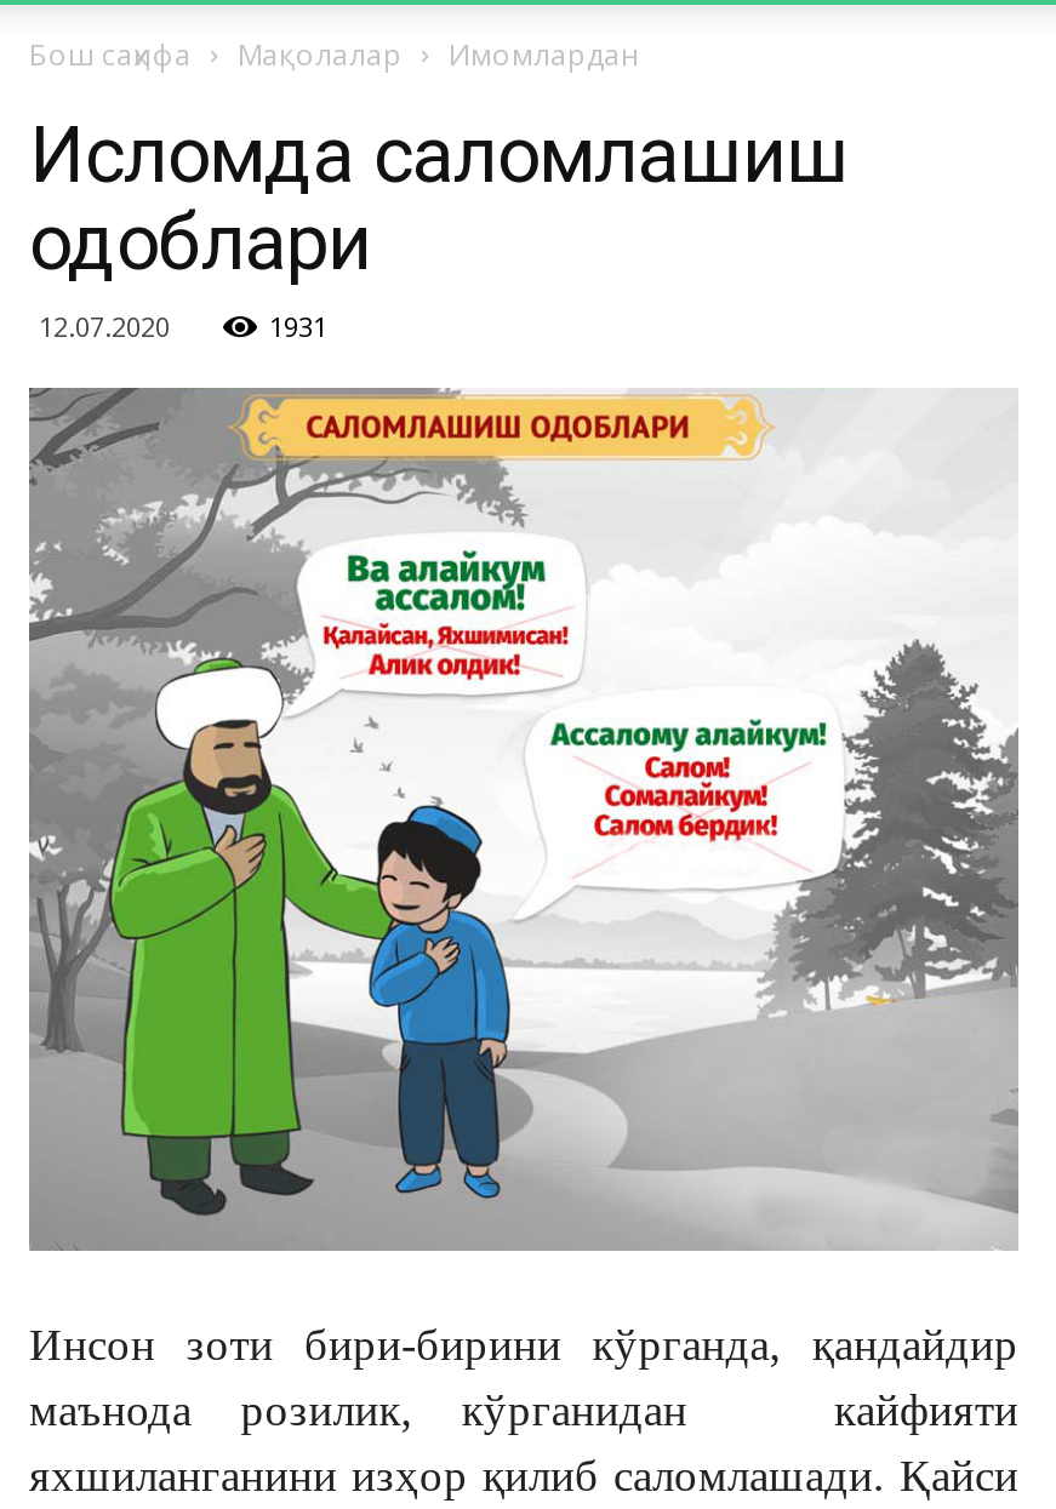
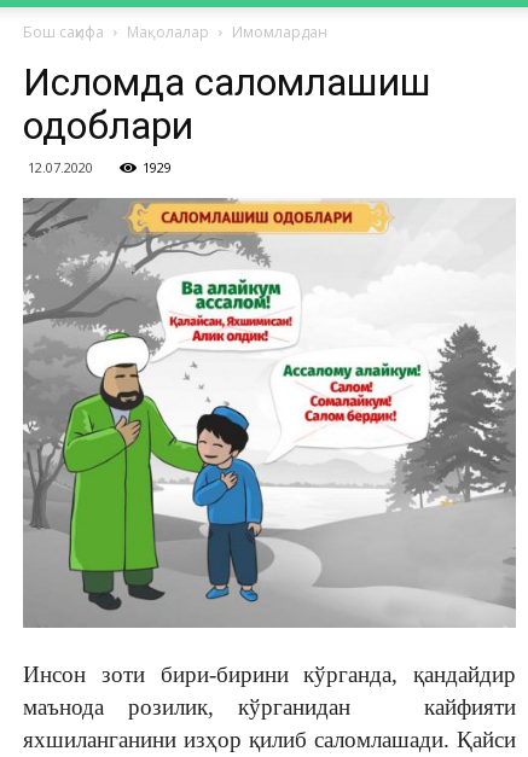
- 1931
+ 1929
